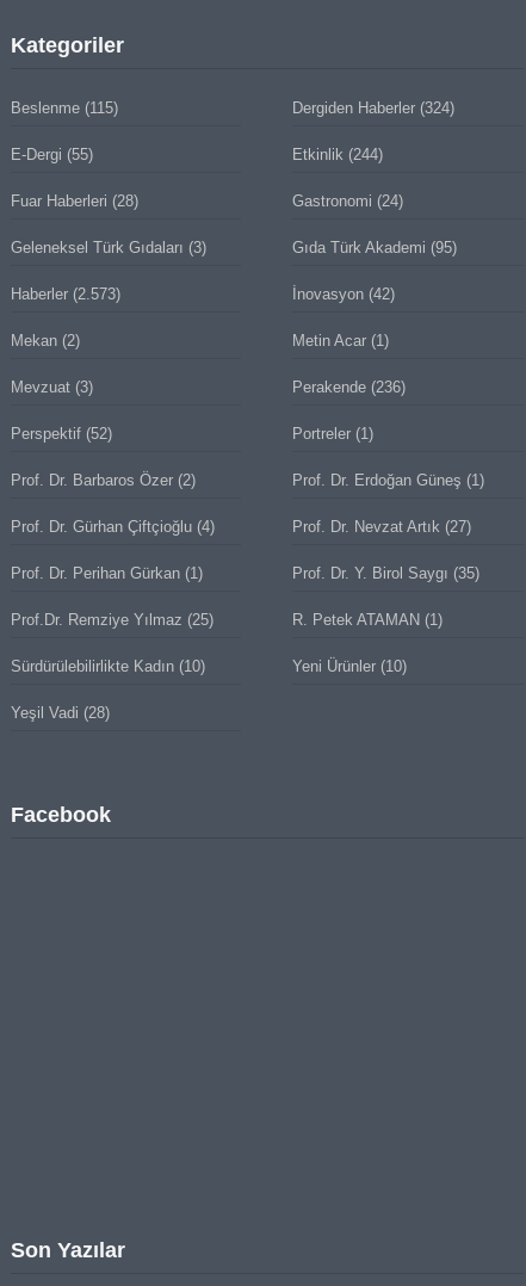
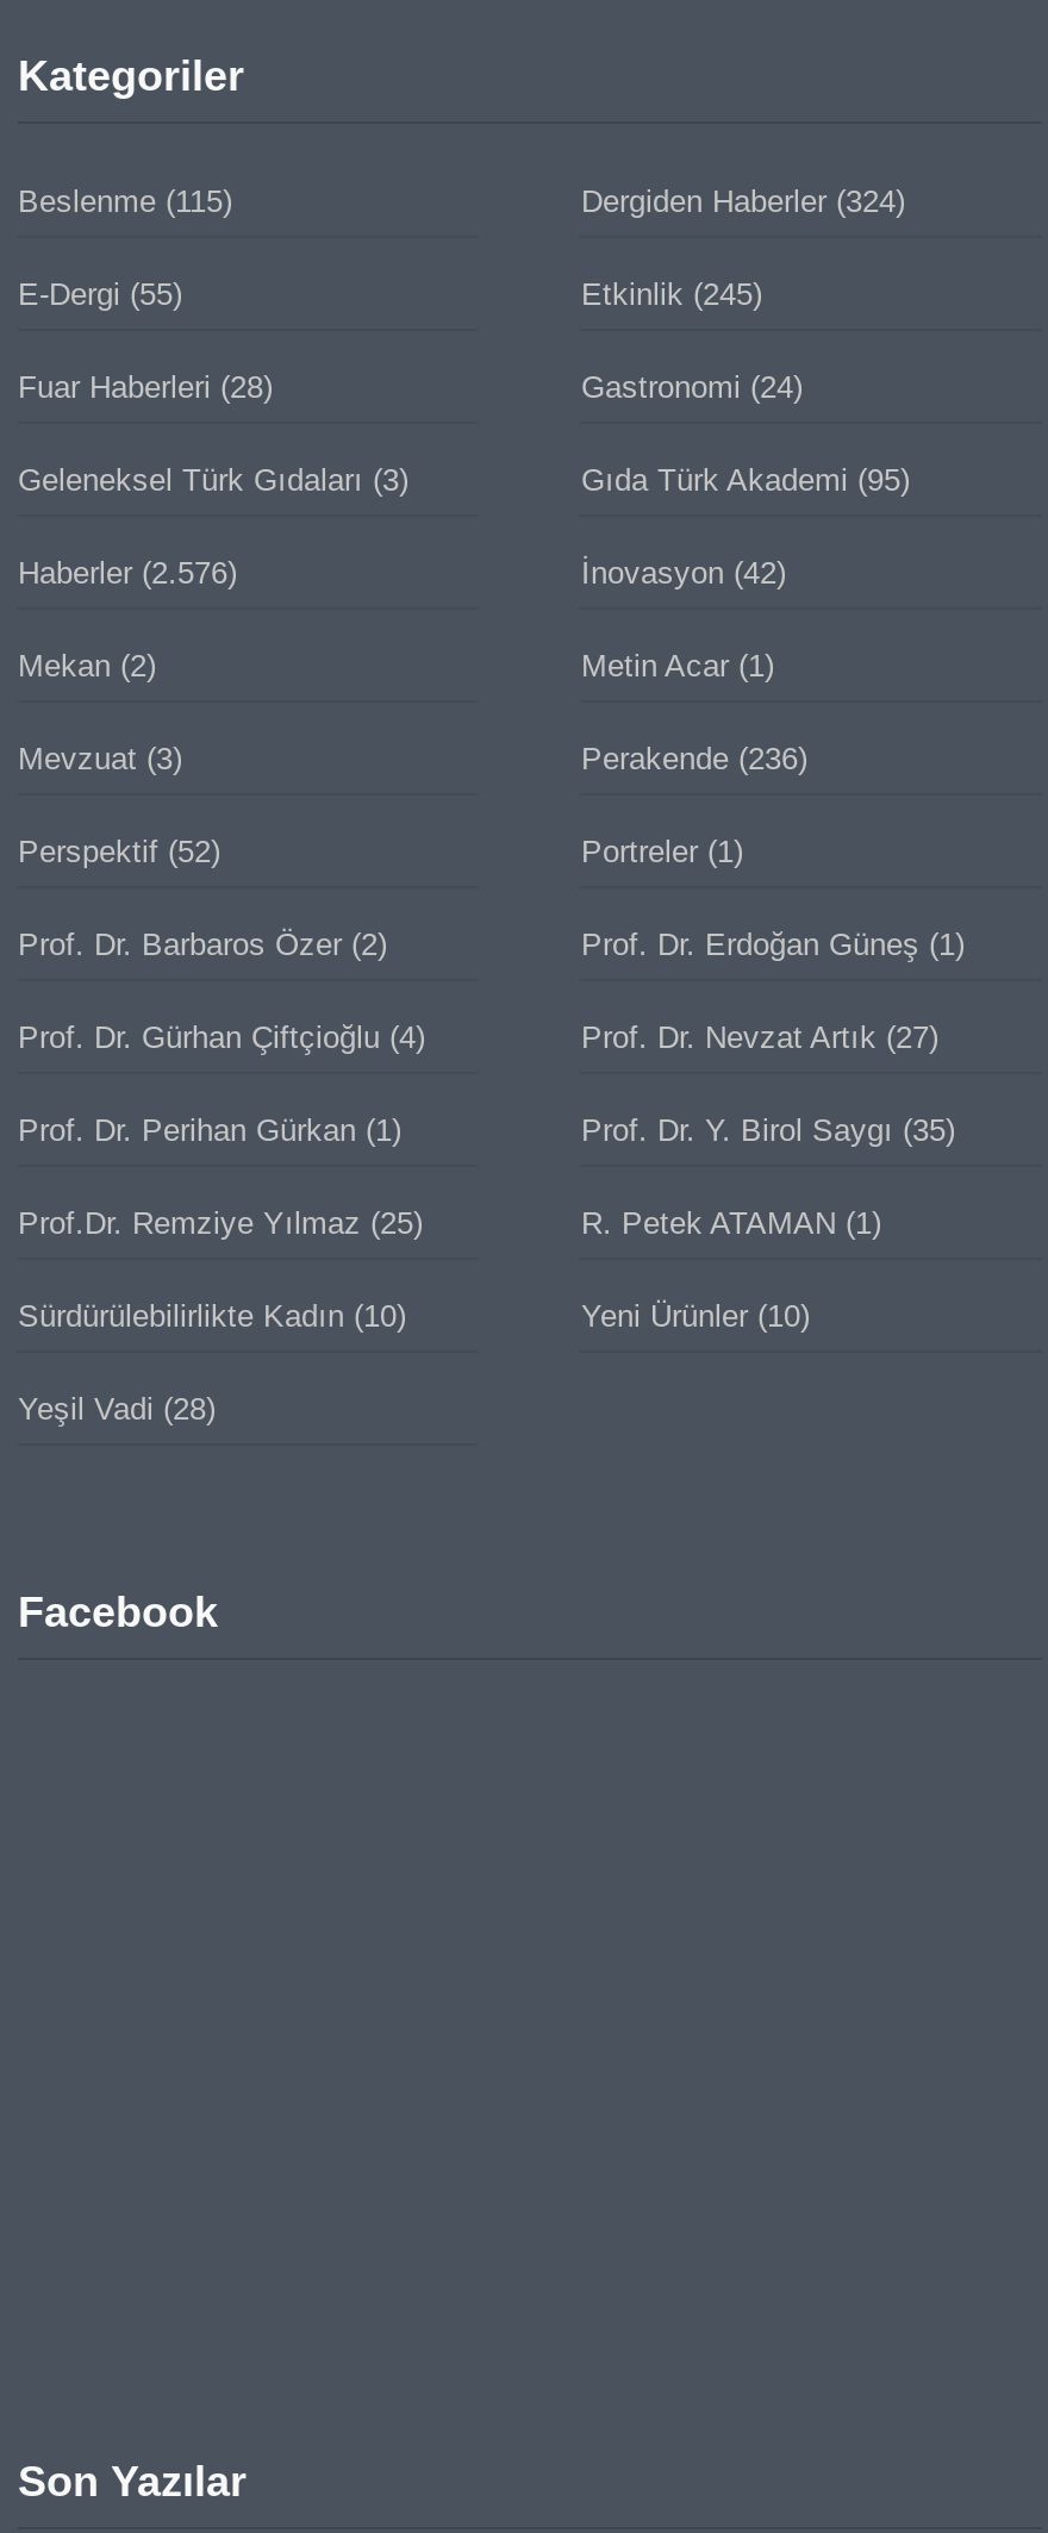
- Etkinlik (244)
+ Etkinlik (245)

- Haberler (2.573)
+ Haberler (2.576)
